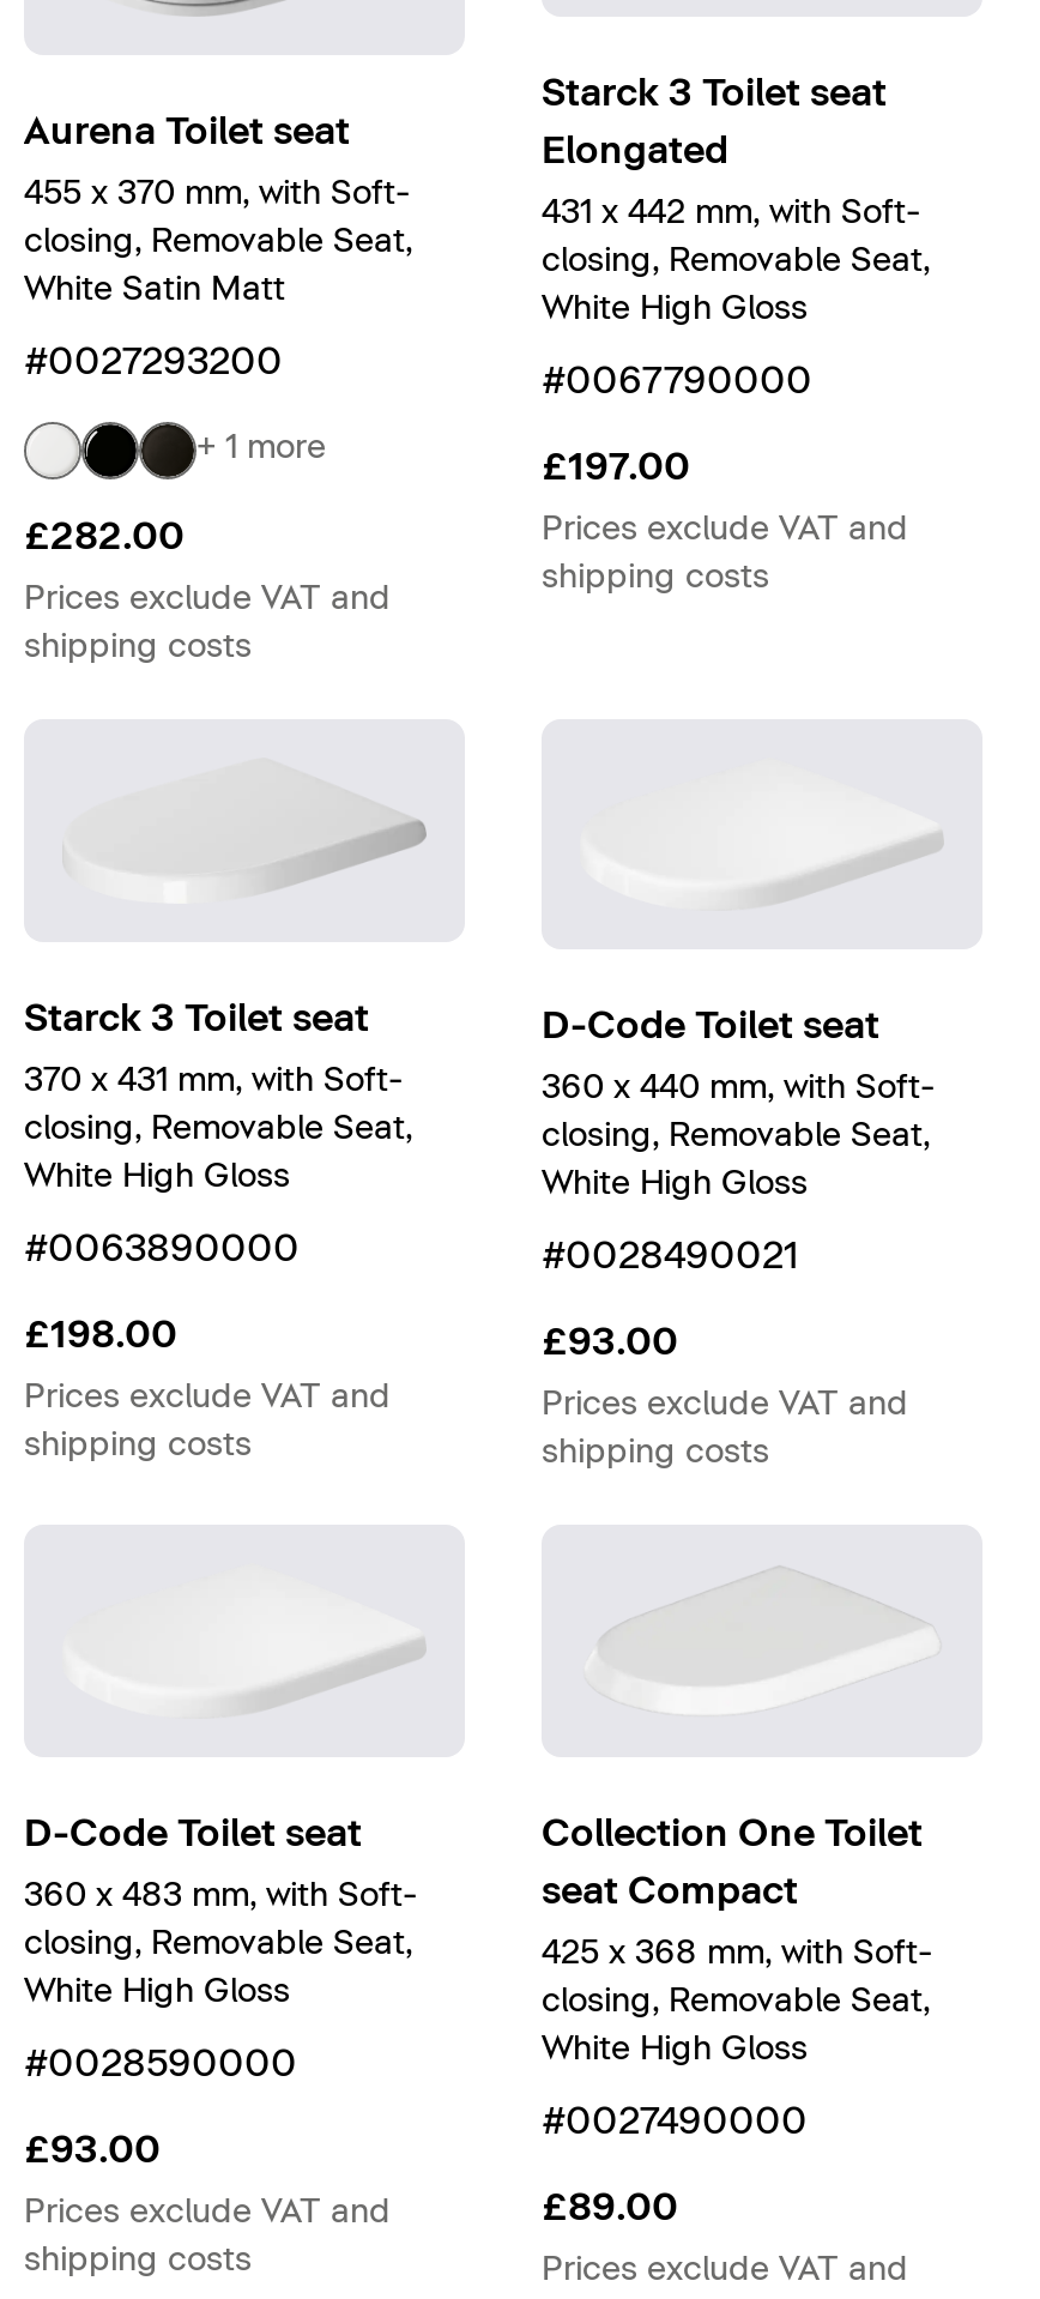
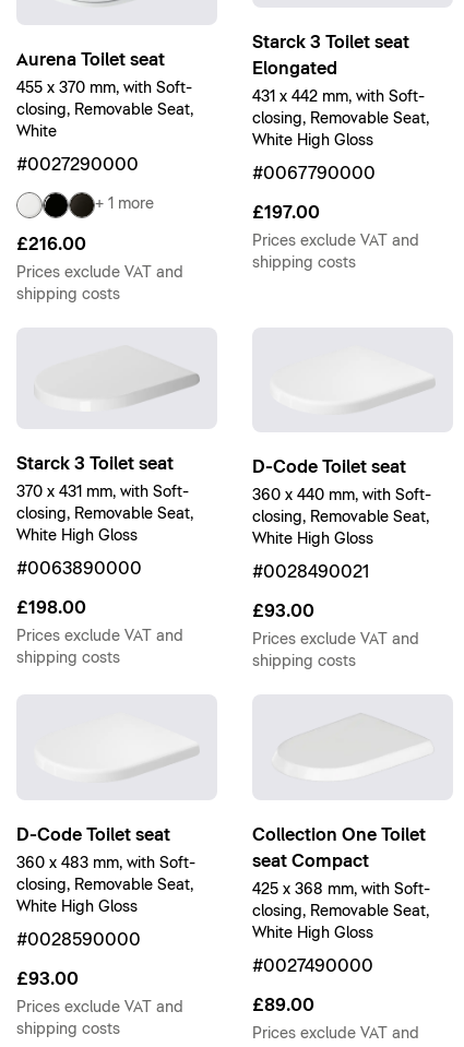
- White Satin Matt
+ White

- #0027293200
+ #0027290000

- £282.00
+ £216.00
